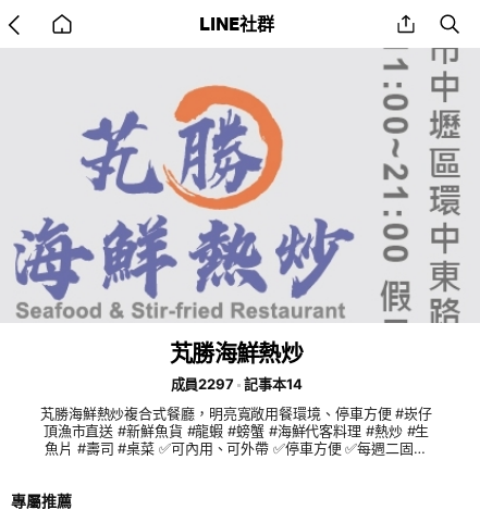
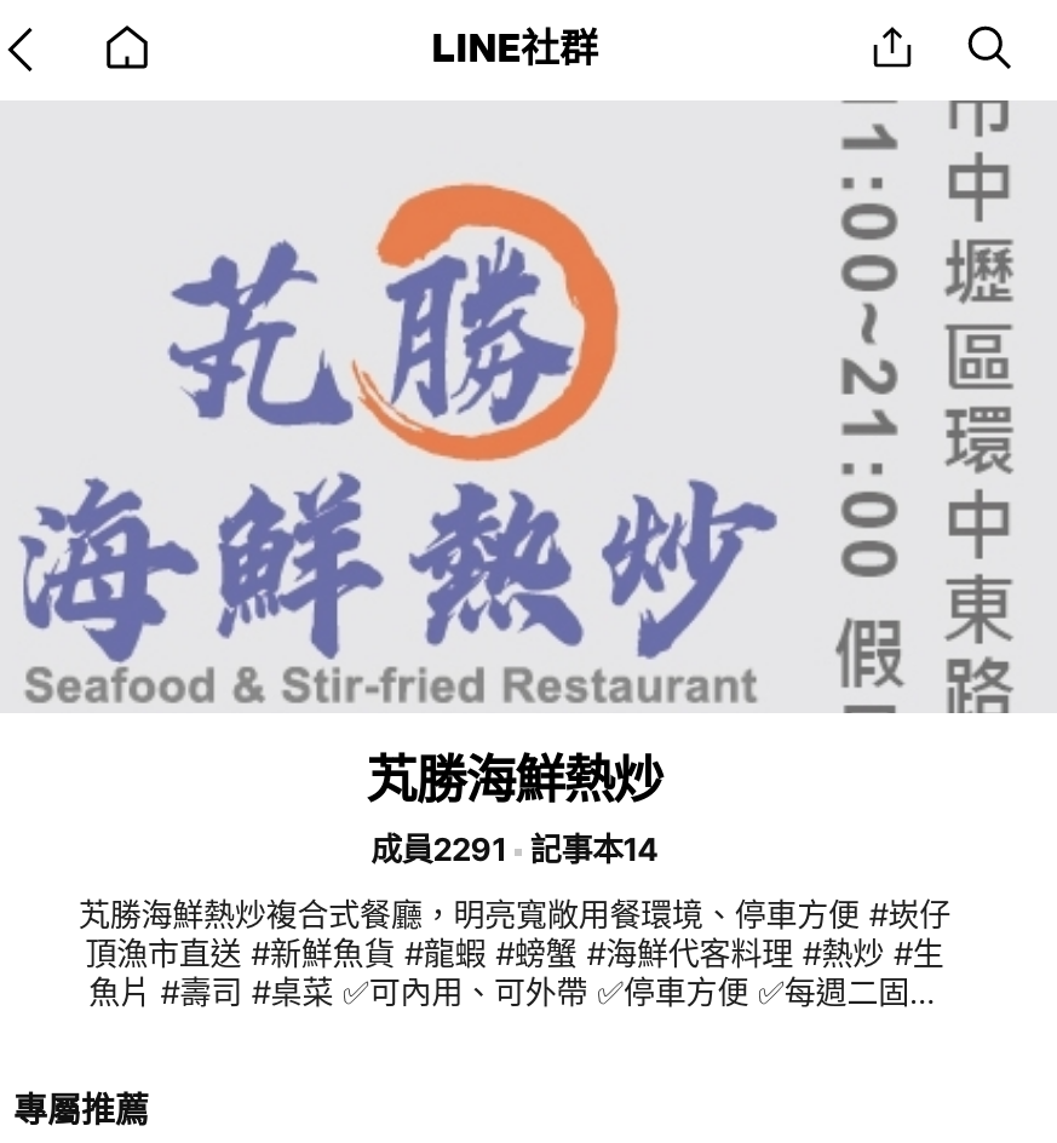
- 成員2297 記事本14
+ 成員2291 記事本14
